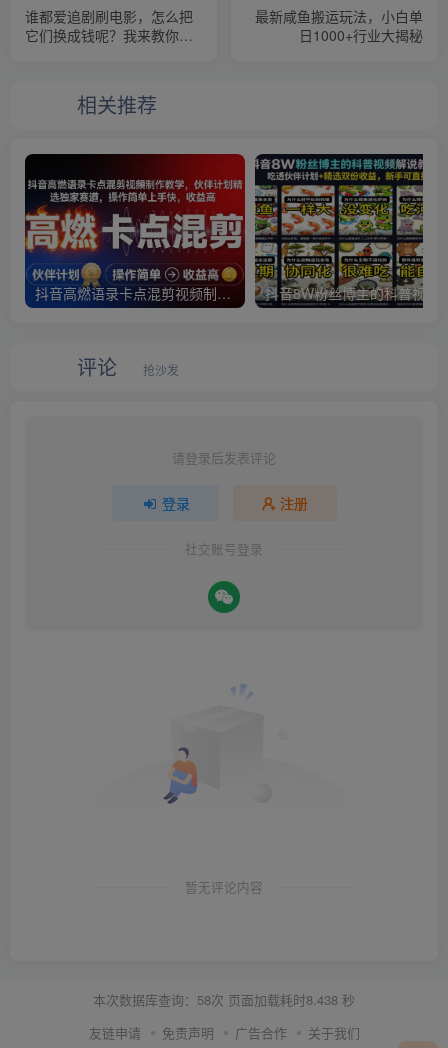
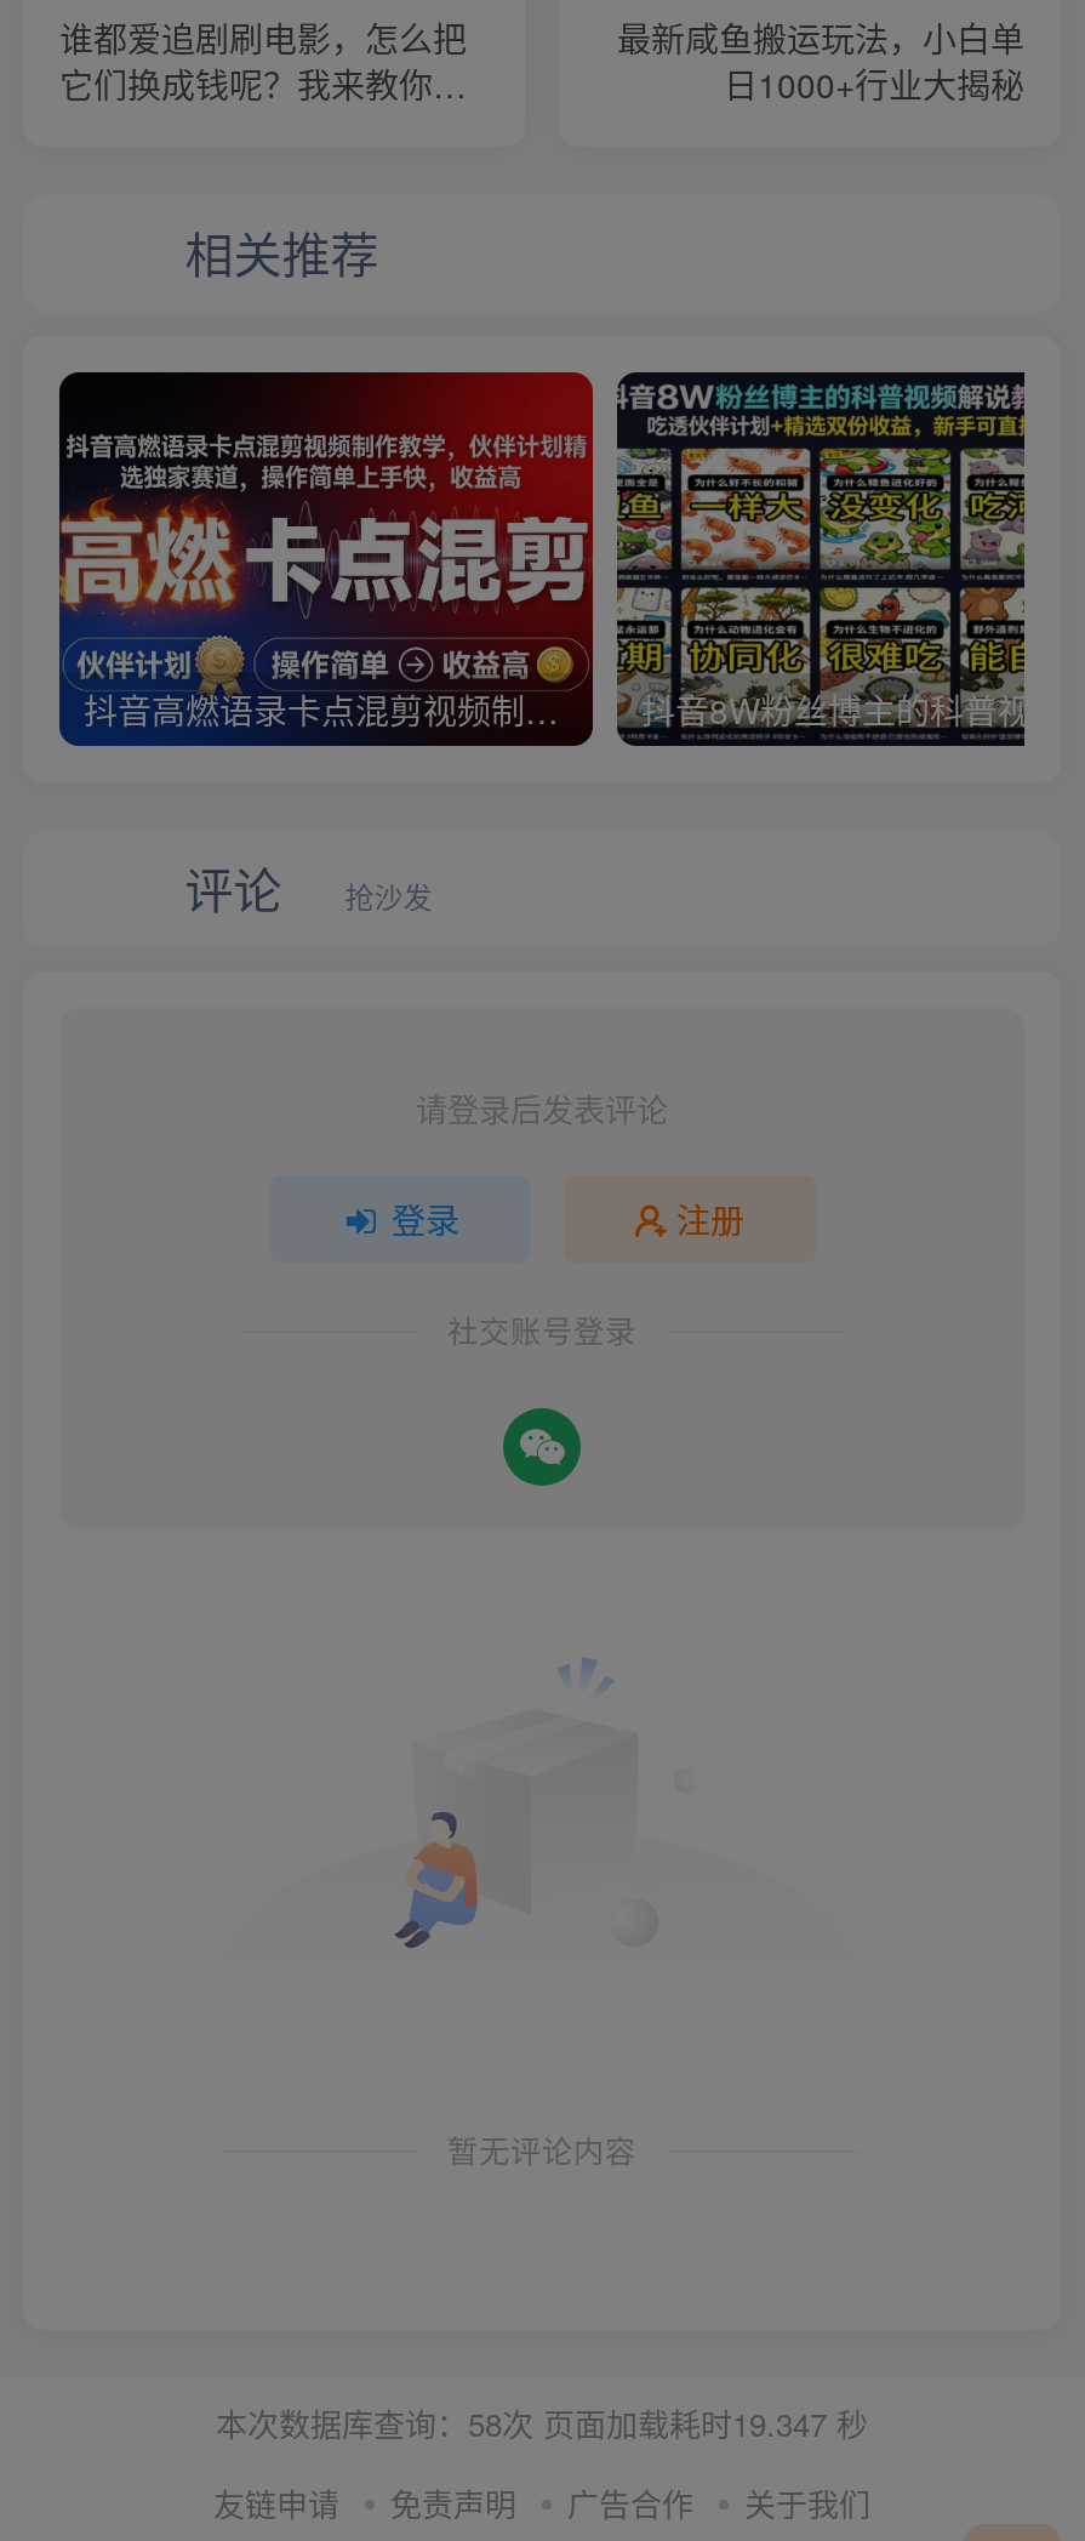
- 本次数据库查询：58次 页面加载耗时8.438 秒
+ 本次数据库查询：58次 页面加载耗时19.347 秒
